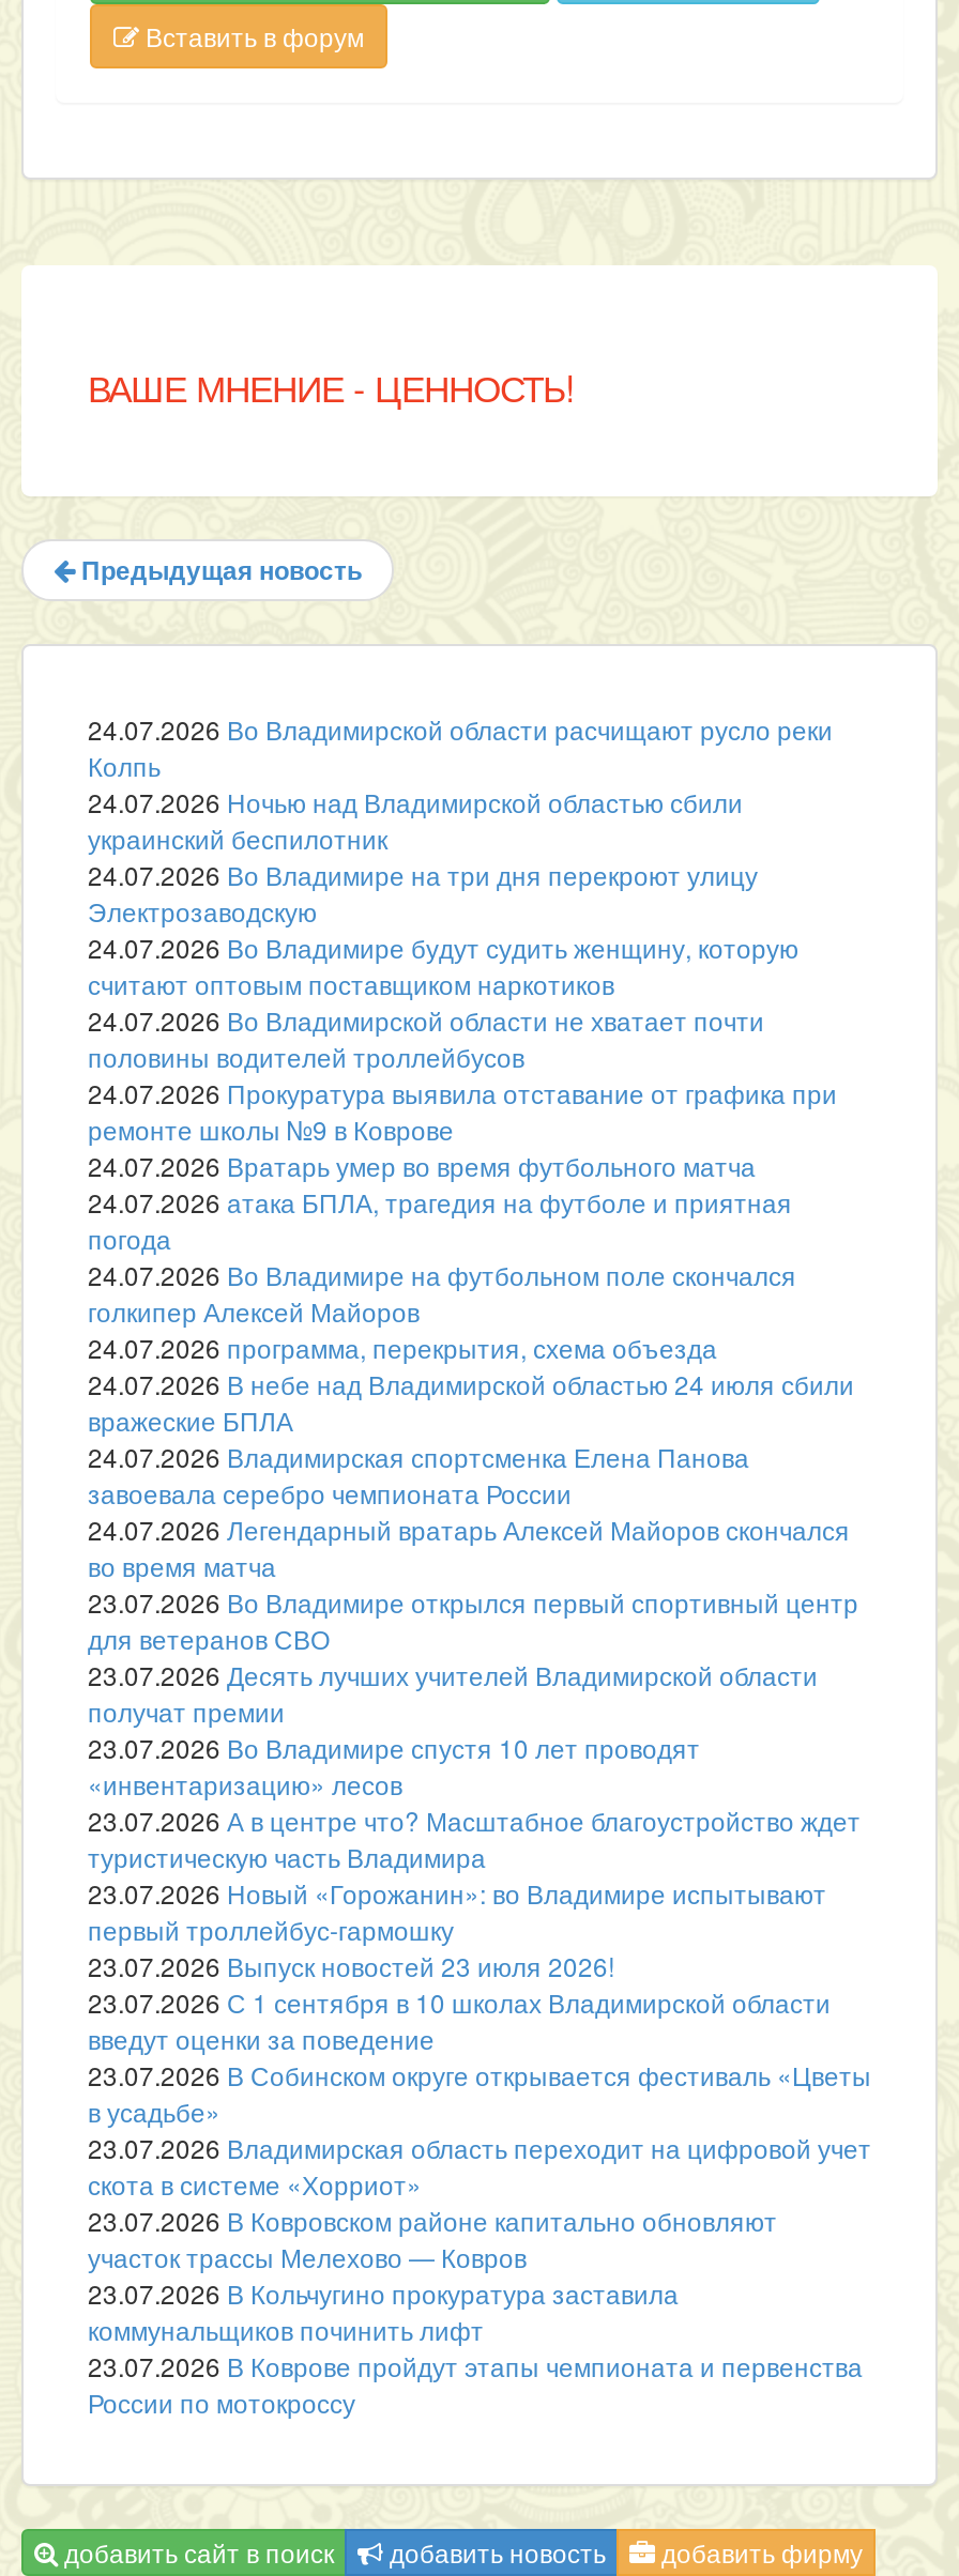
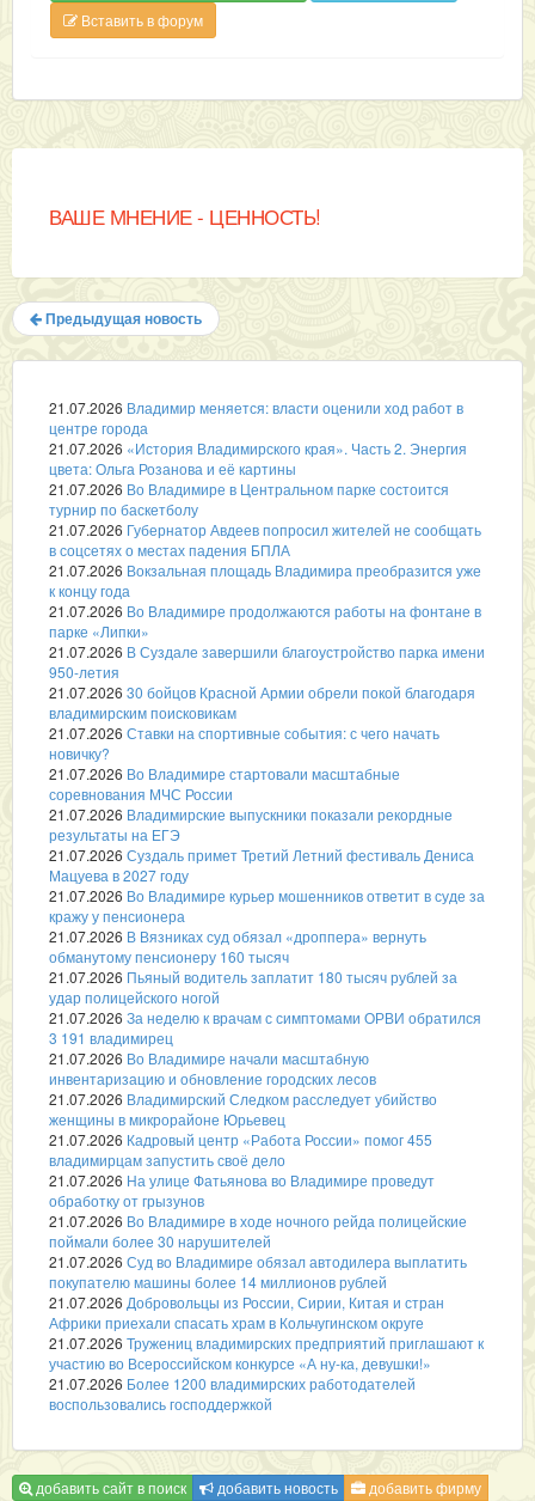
- 24.07.2026 Во Владимирской области расчищают русло реки
- Колпь
- 24.07.2026 Ночью над Владимирской областью сбили
- украинский беспилотник
- 24.07.2026 Во Владимире на три дня перекроют улицу
- Электрозаводскую
- 24.07.2026 Во Владимире будут судить женщину, которую
- считают оптовым поставщиком наркотиков
- 24.07.2026 Во Владимирской области не хватает почти
- половины водителей троллейбусов
- 24.07.2026 Прокуратура выявила отставание от графика при
- ремонте школы №9 в Коврове
- 24.07.2026 Вратарь умер во время футбольного матча
- 24.07.2026 атака БПЛА, трагедия на футболе и приятная
- погода
- 24.07.2026 Во Владимире на футбольном поле скончался
- голкипер Алексей Майоров
- 24.07.2026 программа, перекрытия, схема объезда
- 24.07.2026 В небе над Владимирской областью 24 июля сбили
- вражеские БПЛА
- 24.07.2026 Владимирская спортсменка Елена Панова
- завоевала серебро чемпионата России
- 24.07.2026 Легендарный вратарь Алексей Майоров скончался
- во время матча
- 23.07.2026 Во Владимире открылся первый спортивный центр
- для ветеранов СВО
- 23.07.2026 Десять лучших учителей Владимирской области
- получат премии
- 23.07.2026 Во Владимире спустя 10 лет проводят
- «инвентаризацию» лесов
- 23.07.2026 А в центре что? Масштабное благоустройство ждет
- туристическую часть Владимира
- 23.07.2026 Новый «Горожанин»: во Владимире испытывают
- первый троллейбус-гармошку
- 23.07.2026 Выпуск новостей 23 июля 2026!
- 23.07.2026 С 1 сентября в 10 школах Владимирской области
- введут оценки за поведение
- 23.07.2026 В Собинском округе открывается фестиваль «Цветы
- в усадьбе»
- 23.07.2026 Владимирская область переходит на цифровой учет
- скота в системе «Хорриот»
- 23.07.2026 В Ковровском районе капитально обновляют
- участок трассы Мелехово — Ковров
- 23.07.2026 В Кольчугино прокуратура заставила
- коммунальщиков починить лифт
- 23.07.2026 В Коврове пройдут этапы чемпионата и первенства
- России по мотокроссу
+ 21.07.2026 Владимир меняется: власти оценили ход работ в
+ центре города
+ 21.07.2026 «История Владимирского края». Часть 2. Энергия
+ цвета: Ольга Розанова и её картины
+ 21.07.2026 Во Владимире в Центральном парке состоится
+ турнир по баскетболу
+ 21.07.2026 Губернатор Авдеев попросил жителей не сообщать
+ в соцсетях о местах падения БПЛА
+ 21.07.2026 Вокзальная площадь Владимира преобразится уже
+ к концу года
+ 21.07.2026 Во Владимире продолжаются работы на фонтане в
+ парке «Липки»
+ 21.07.2026 В Суздале завершили благоустройство парка имени
+ 950-летия
+ 21.07.2026 30 бойцов Красной Армии обрели покой благодаря
+ владимирским поисковикам
+ 21.07.2026 Ставки на спортивные события: с чего начать
+ новичку?
+ 21.07.2026 Во Владимире стартовали масштабные
+ соревнования МЧС России
+ 21.07.2026 Владимирские выпускники показали рекордные
+ результаты на ЕГЭ
+ 21.07.2026 Суздаль примет Третий Летний фестиваль Дениса
+ Мацуева в 2027 году
+ 21.07.2026 Во Владимире курьер мошенников ответит в суде за
+ кражу у пенсионера
+ 21.07.2026 В Вязниках суд обязал «дроппера» вернуть
+ обманутому пенсионеру 160 тысяч
+ 21.07.2026 Пьяный водитель заплатит 180 тысяч рублей за
+ удар полицейского ногой
+ 21.07.2026 За неделю к врачам с симптомами ОРВИ обратился
+ 3 191 владимирец
+ 21.07.2026 Во Владимире начали масштабную
+ инвентаризацию и обновление городских лесов
+ 21.07.2026 Владимирский Следком расследует убийство
+ женщины в микрорайоне Юрьевец
+ 21.07.2026 Кадровый центр «Работа России» помог 455
+ владимирцам запустить своё дело
+ 21.07.2026 На улице Фатьянова во Владимире проведут
+ обработку от грызунов
+ 21.07.2026 Во Владимире в ходе ночного рейда полицейские
+ поймали более 30 нарушителей
+ 21.07.2026 Суд во Владимире обязал автодилера выплатить
+ покупателю машины более 14 миллионов рублей
+ 21.07.2026 Добровольцы из России, Сирии, Китая и стран
+ Африки приехали спасать храм в Кольчугинском округе
+ 21.07.2026 Тружениц владимирских предприятий приглашают к
+ участию во Всероссийском конкурсе «А ну-ка, девушки!»
+ 21.07.2026 Более 1200 владимирских работодателей
+ воспользовались господдержкой
